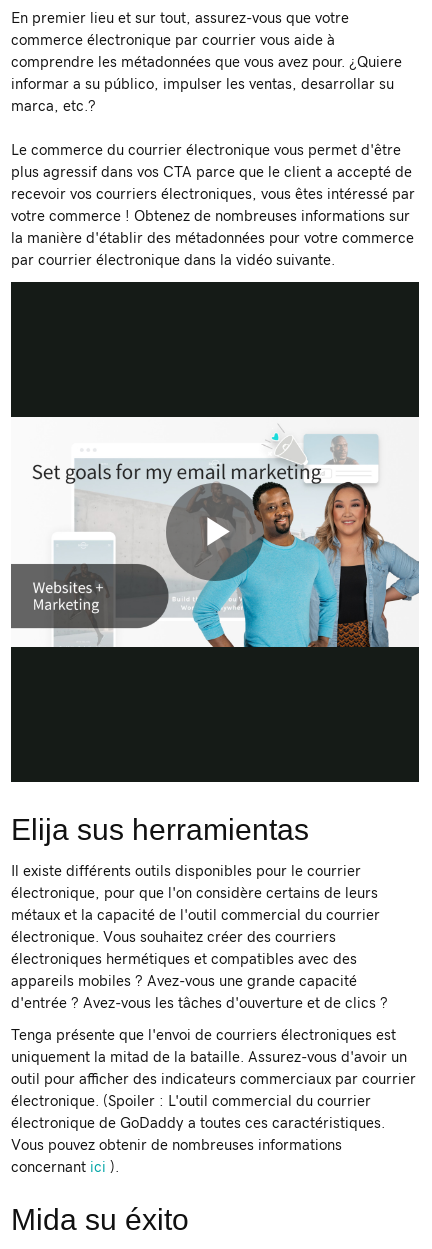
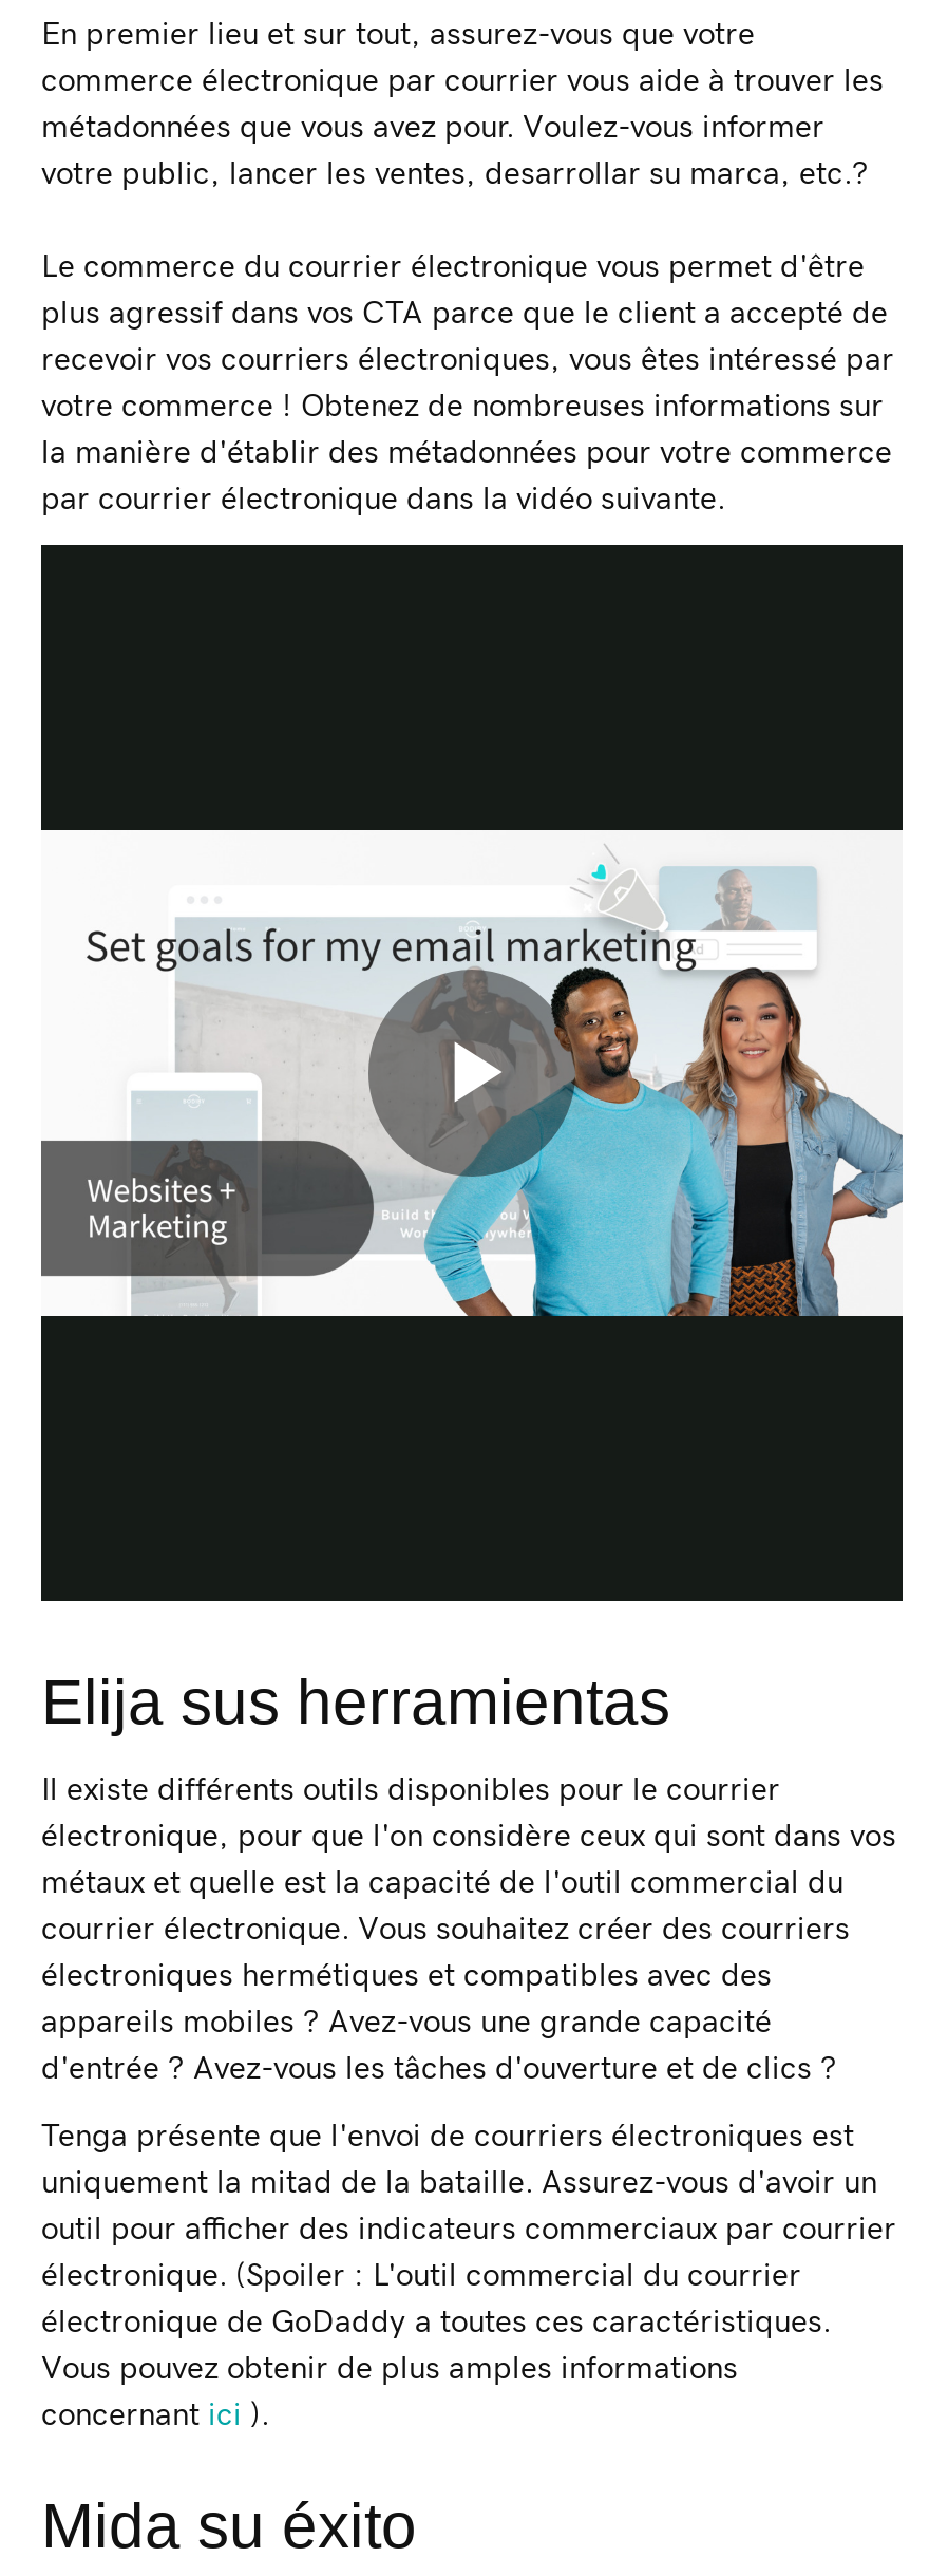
- commerce électronique par courrier vous aide à
- comprendre les métadonnées que vous avez pour. ¿Quiere
- informar a su público, impulser les ventas, desarrollar su
- marca, etc.?
+ commerce électronique par courrier vous aide à trouver les
+ métadonnées que vous avez pour. Voulez-vous informer
+ votre public, lancer les ventes, desarrollar su marca, etc.?

- électronique, pour que l'on considère certains de leurs
+ électronique, pour que l'on considère ceux qui sont dans vos

- métaux et la capacité de l'outil commercial du courrier
+ métaux et quelle est la capacité de l'outil commercial du

- électronique. Vous souhaitez créer des courriers
+ courrier électronique. Vous souhaitez créer des courriers

- Vous pouvez obtenir de nombreuses informations
+ Vous pouvez obtenir de plus amples informations
